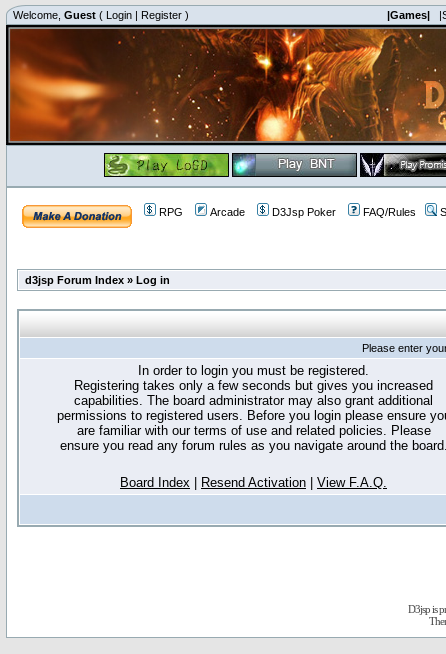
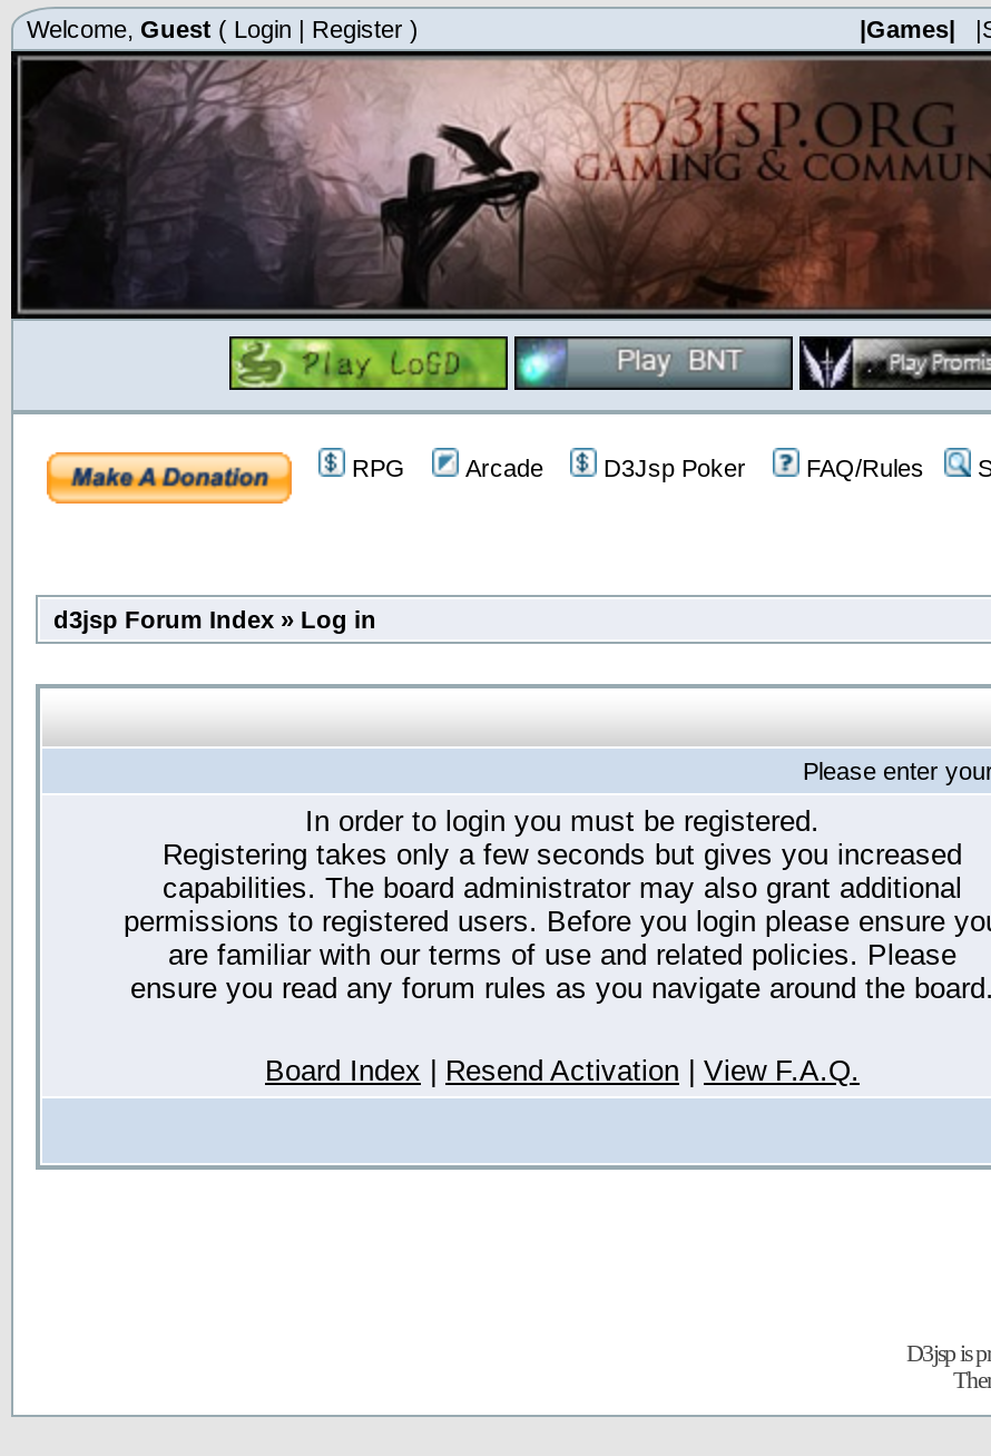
- [image]
+ [image]
